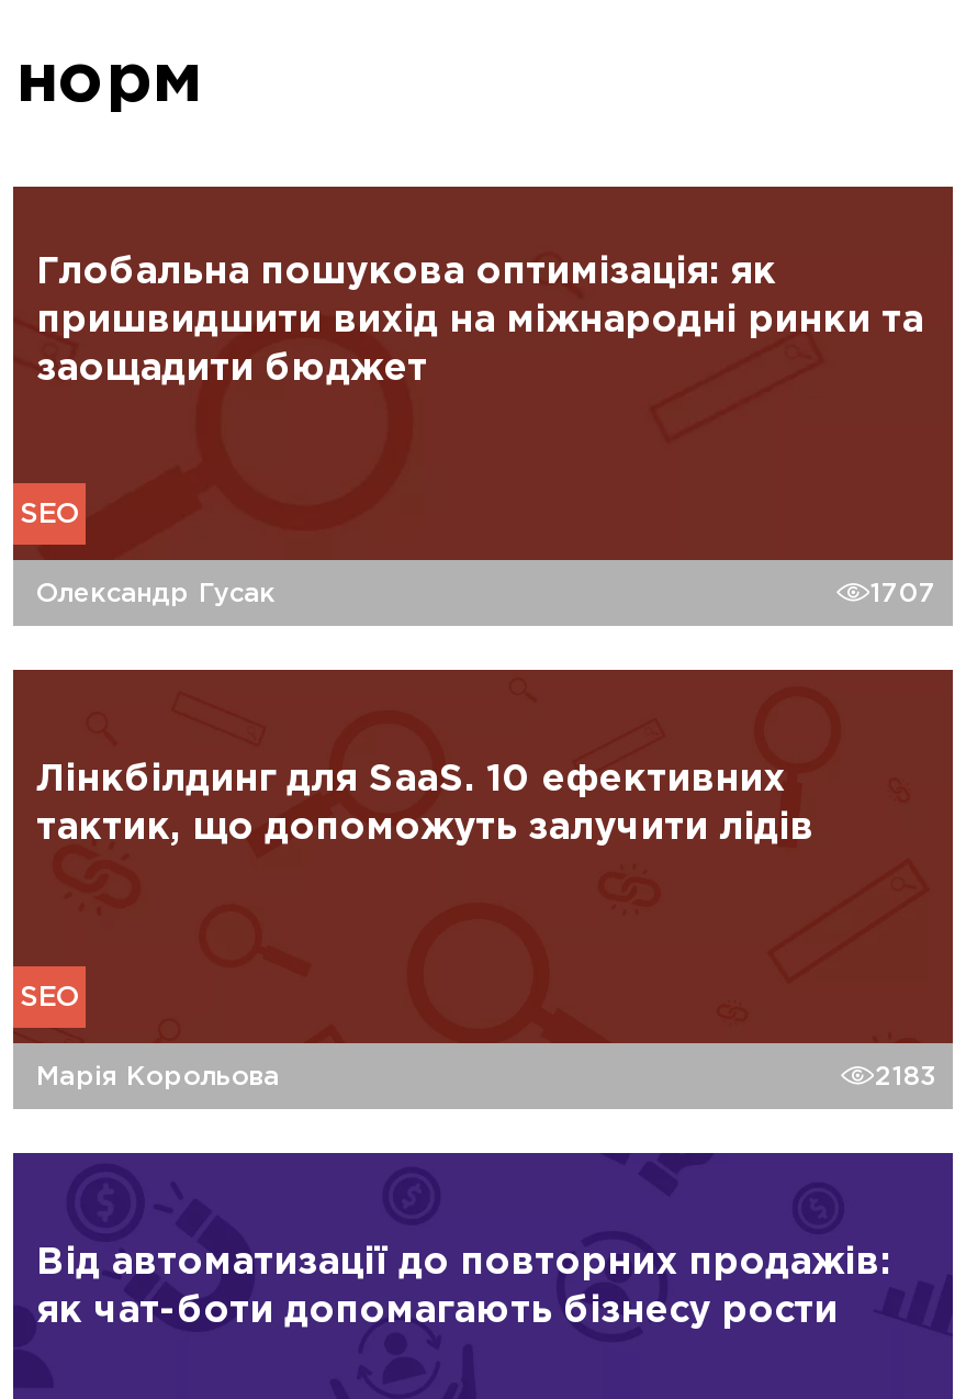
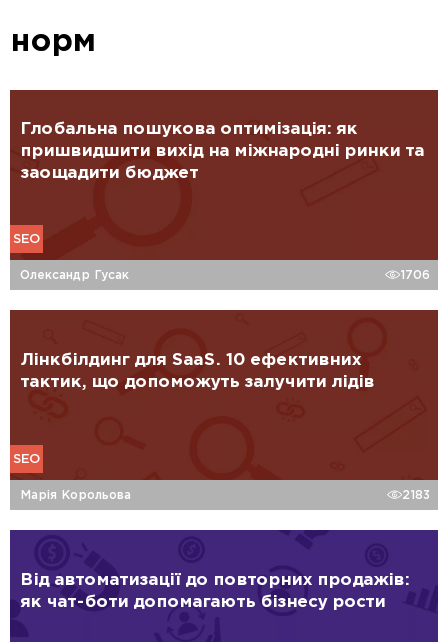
- 1707
+ 1706
